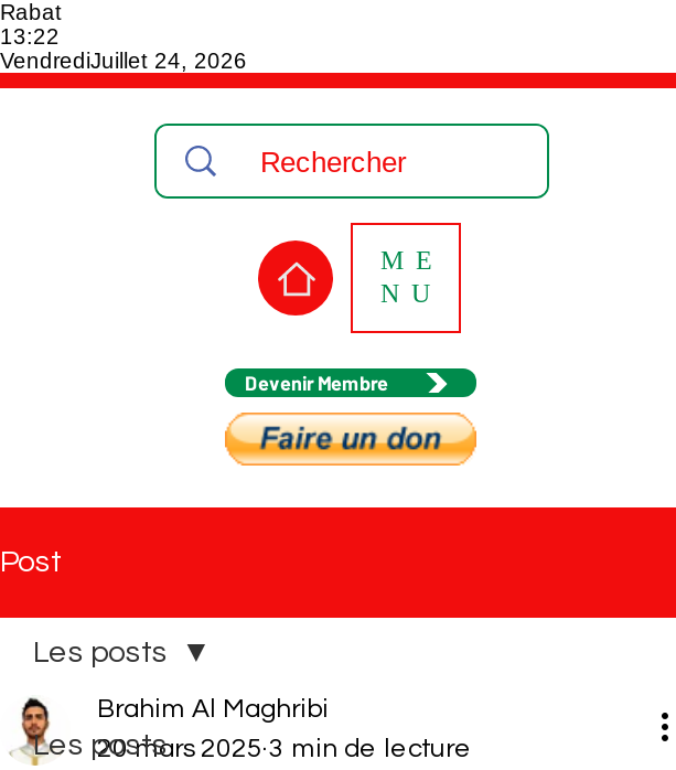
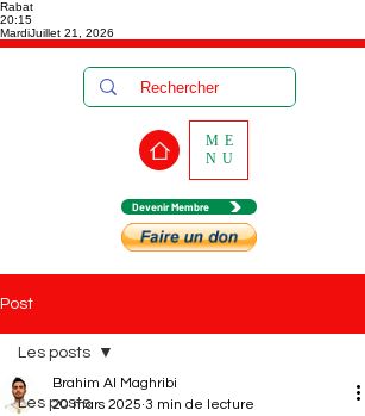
- 13:22
+ 20:15

- VendrediJuillet 24, 2026
+ MardiJuillet 21, 2026
